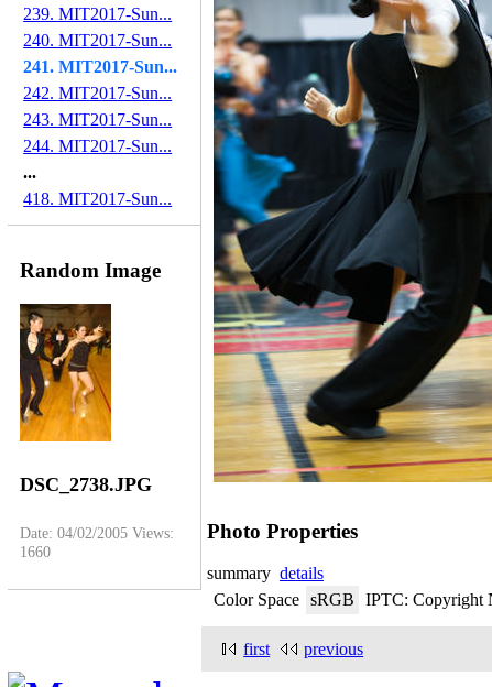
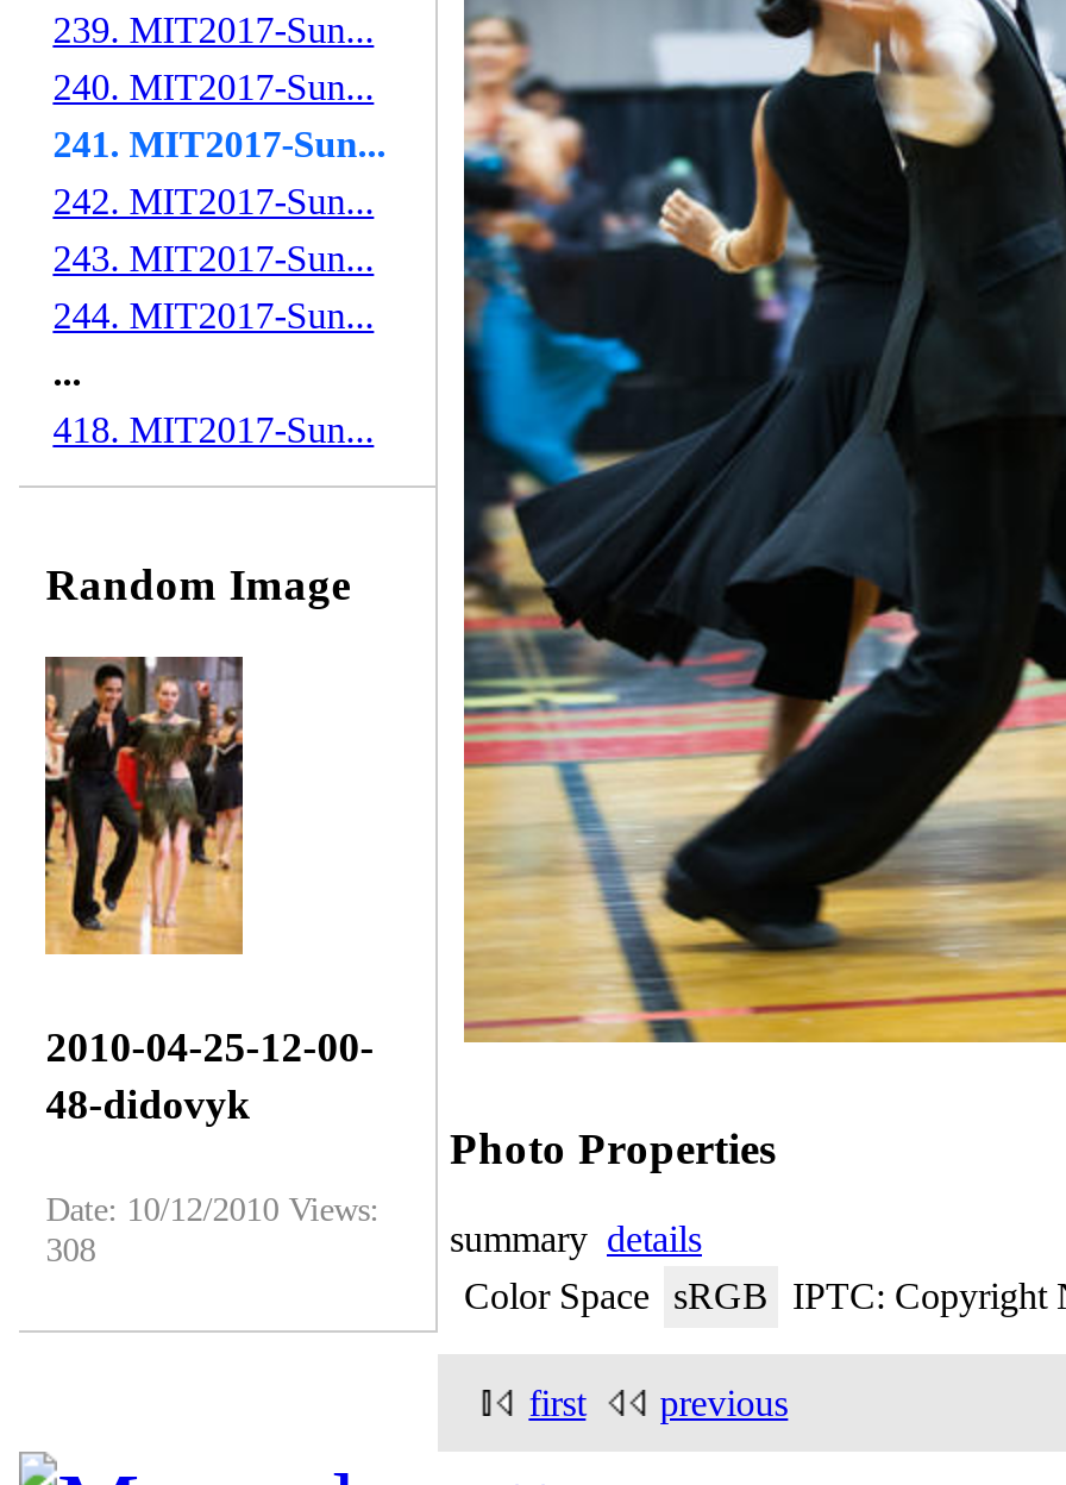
- [image]
- DSC_2738.JPG
+ [image]
+ 2010-04-25-12-00-
+ 48-didovyk

- Date: 04/02/2005 Views:
- 1660
+ Date: 10/12/2010 Views:
+ 308
